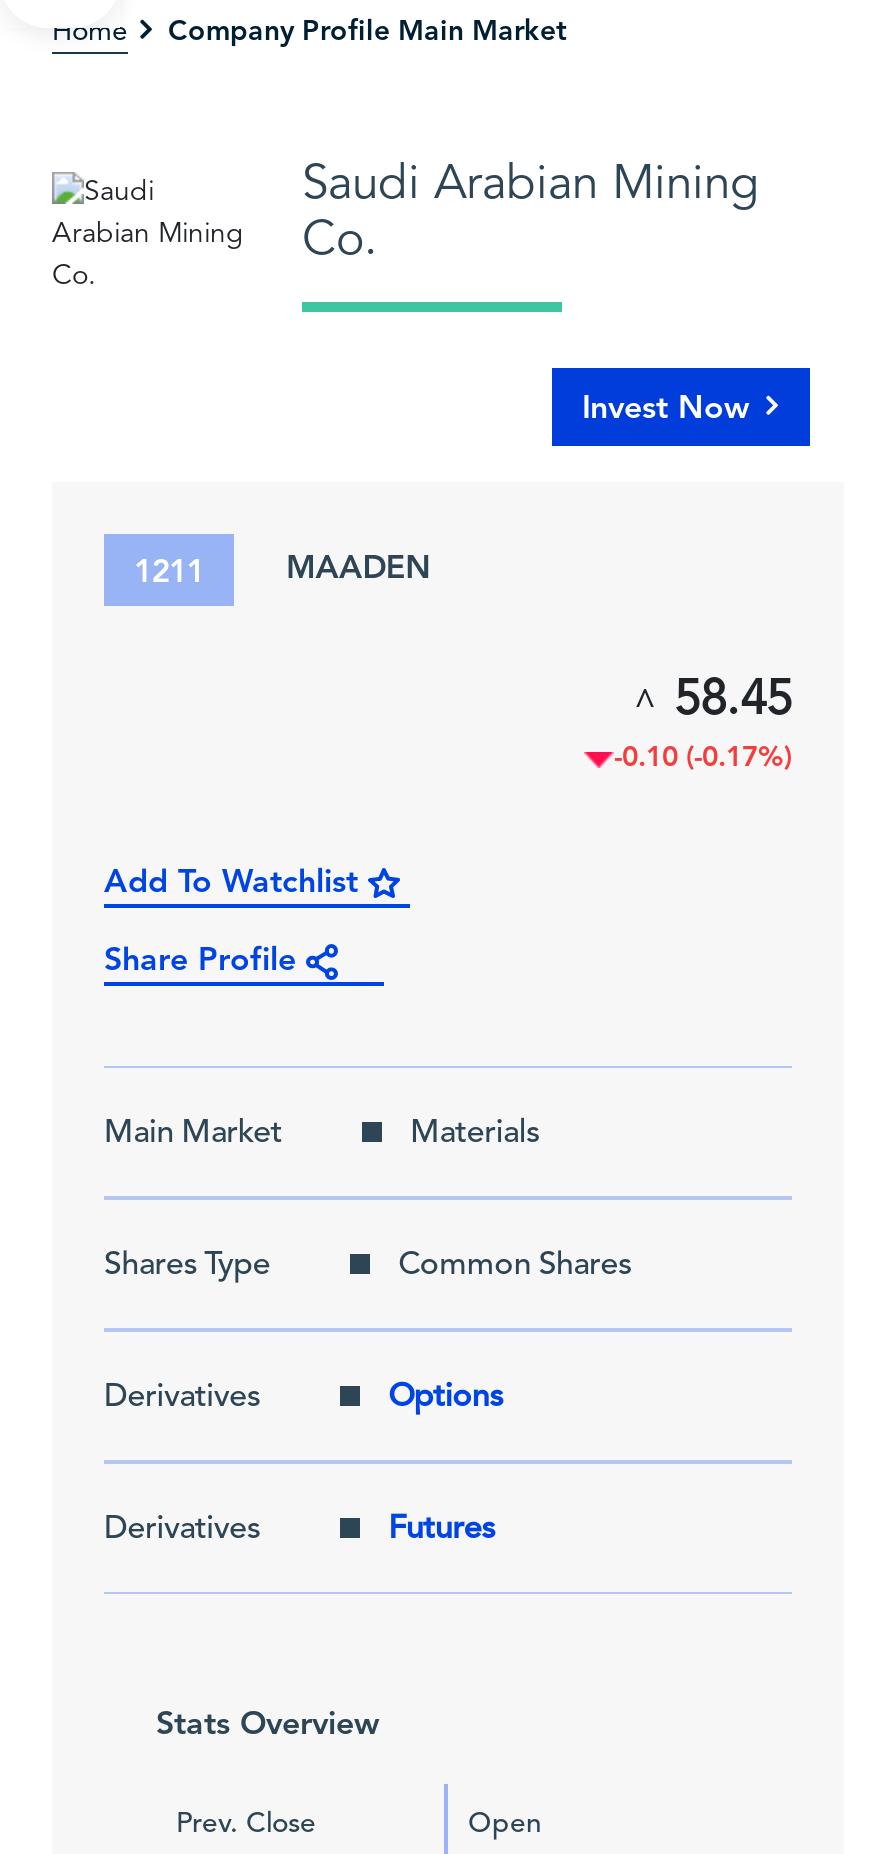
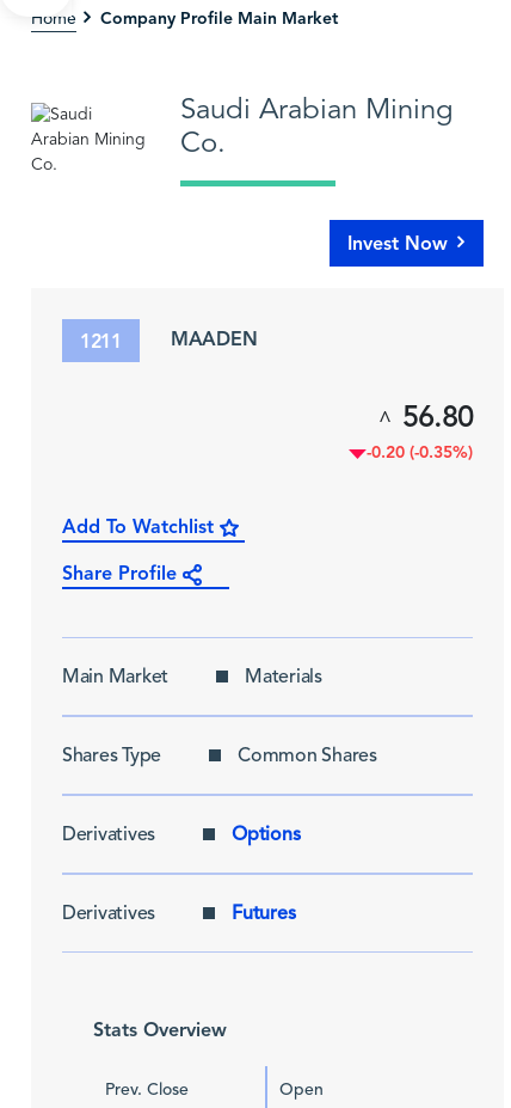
- ^ 58.45
+ ^ 56.80

- -0.10 (-0.17%)
+ -0.20 (-0.35%)
